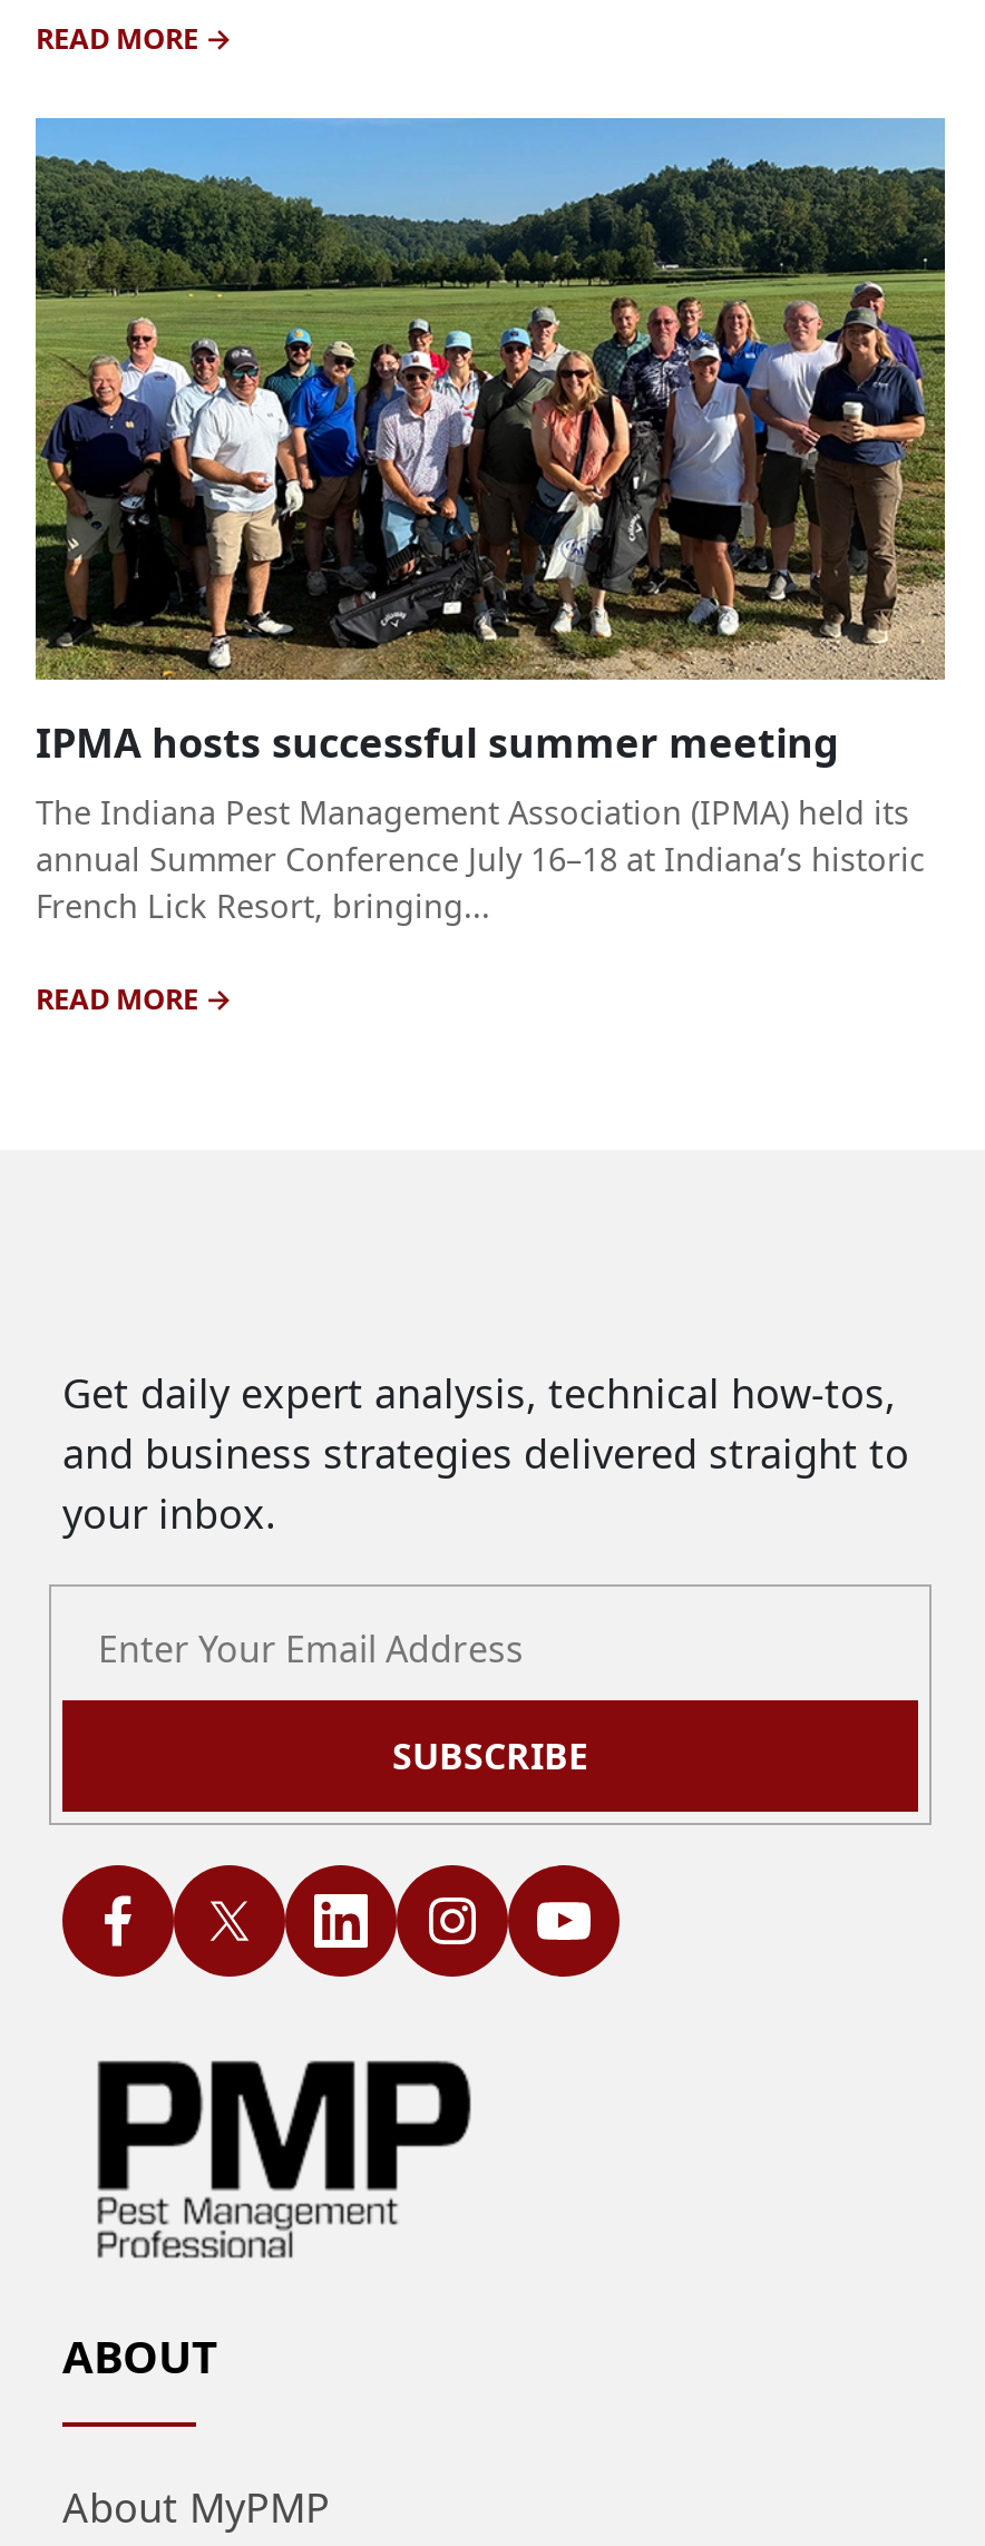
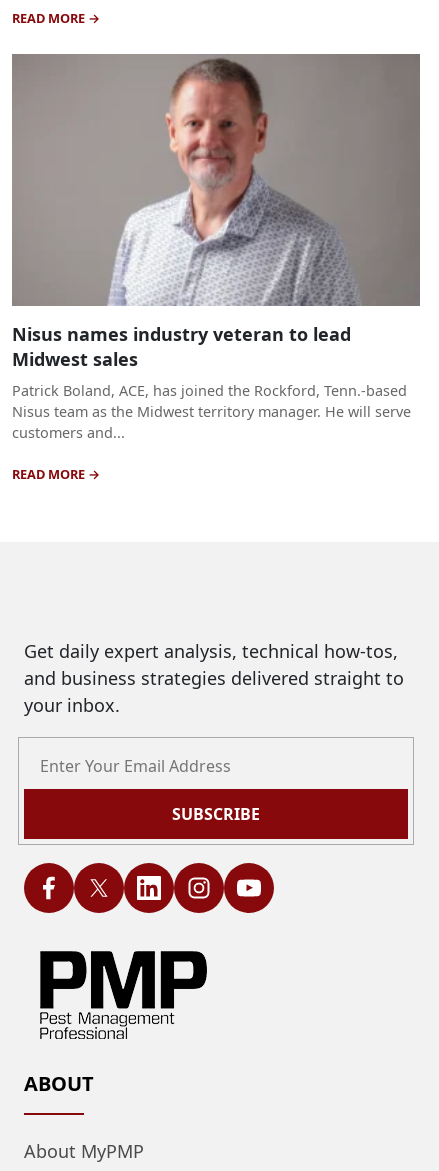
- [image]
- IPMA hosts successful summer meeting
- The Indiana Pest Management Association (IPMA) held its
- annual Summer Conference July 16–18 at Indiana’s historic
- French Lick Resort, bringing...
+ [image]
+ Nisus names industry veteran to lead
+ Midwest sales
+ Patrick Boland, ACE, has joined the Rockford, Tenn.-based
+ Nisus team as the Midwest territory manager. He will serve
+ customers and...
